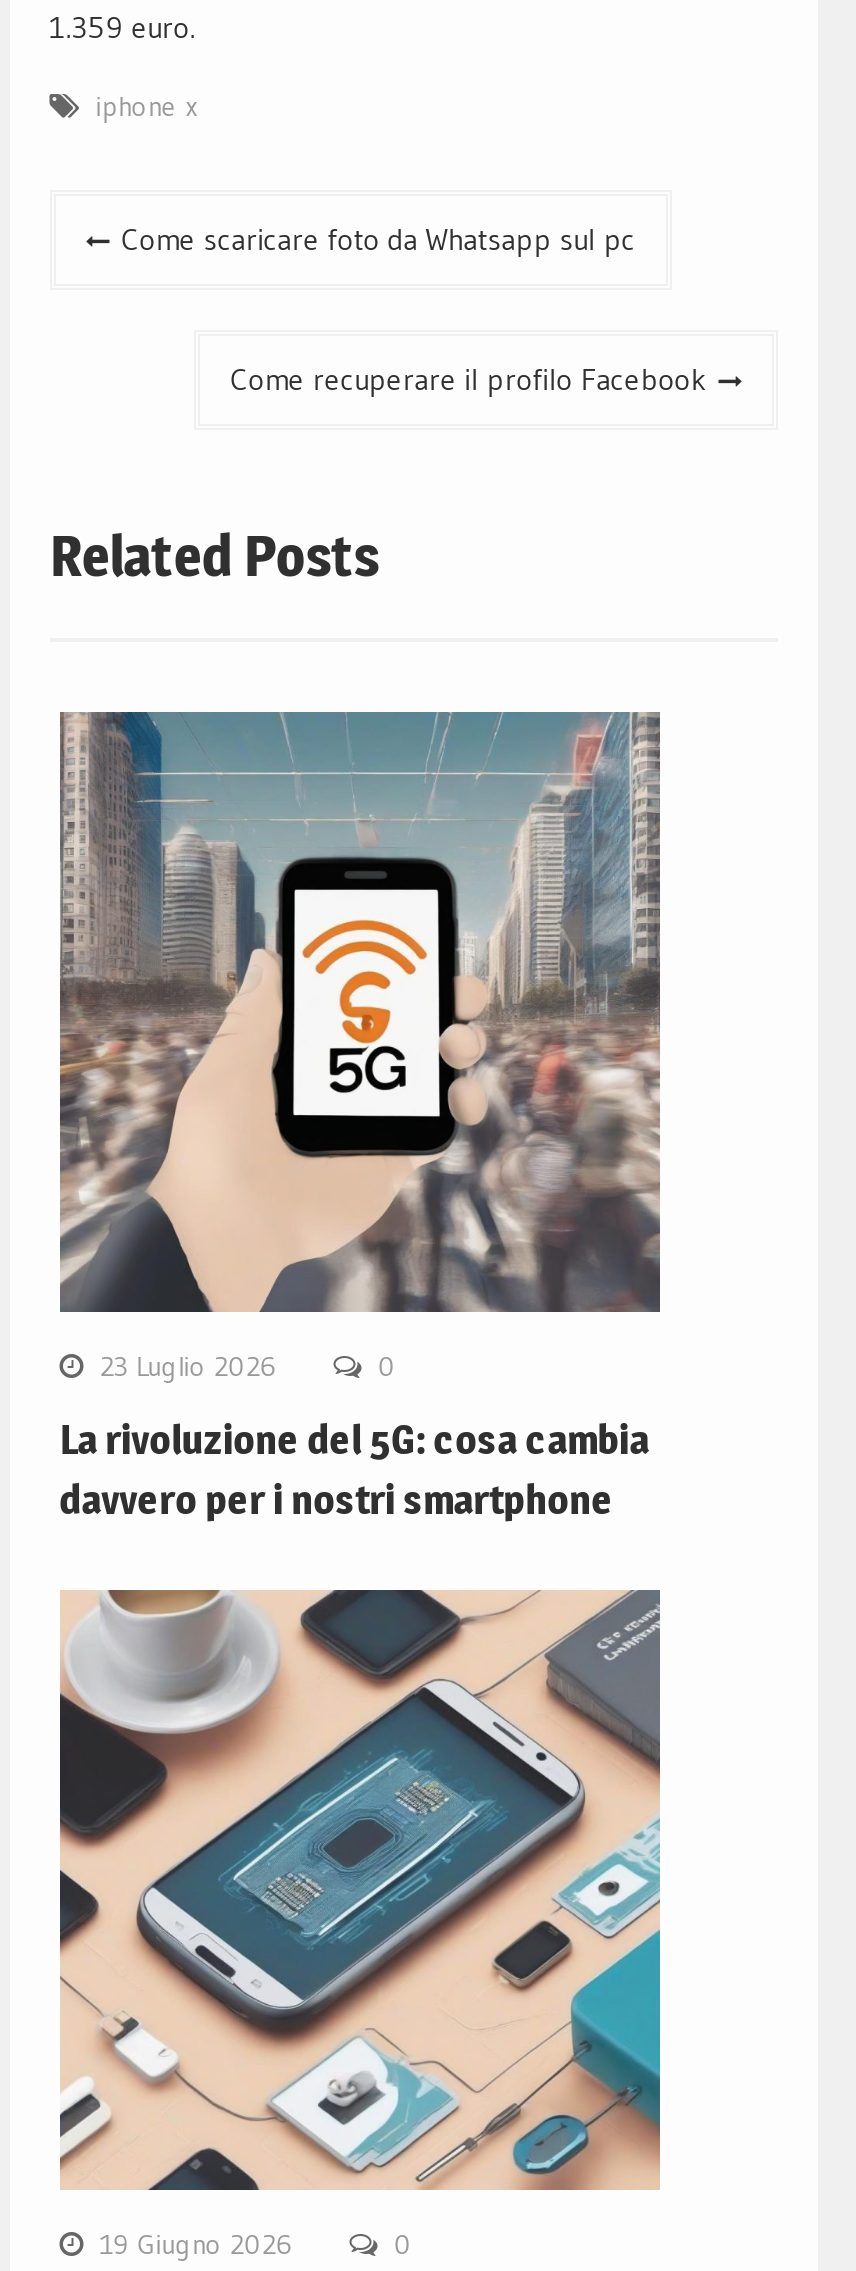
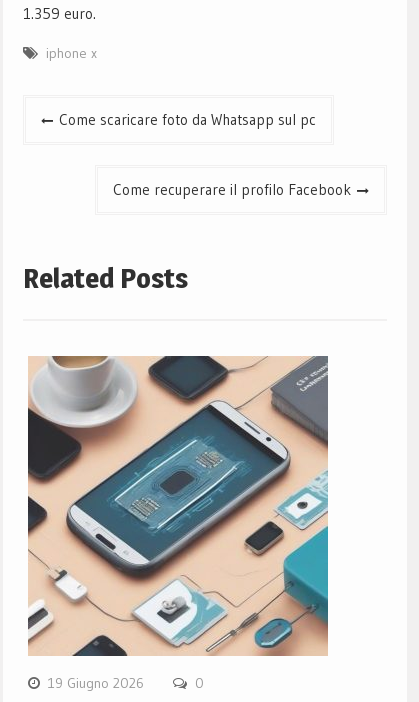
- [image]
- 23 Luglio 2026
- 0
- La rivoluzione del 5G: cosa cambia
- davvero per i nostri smartphone
